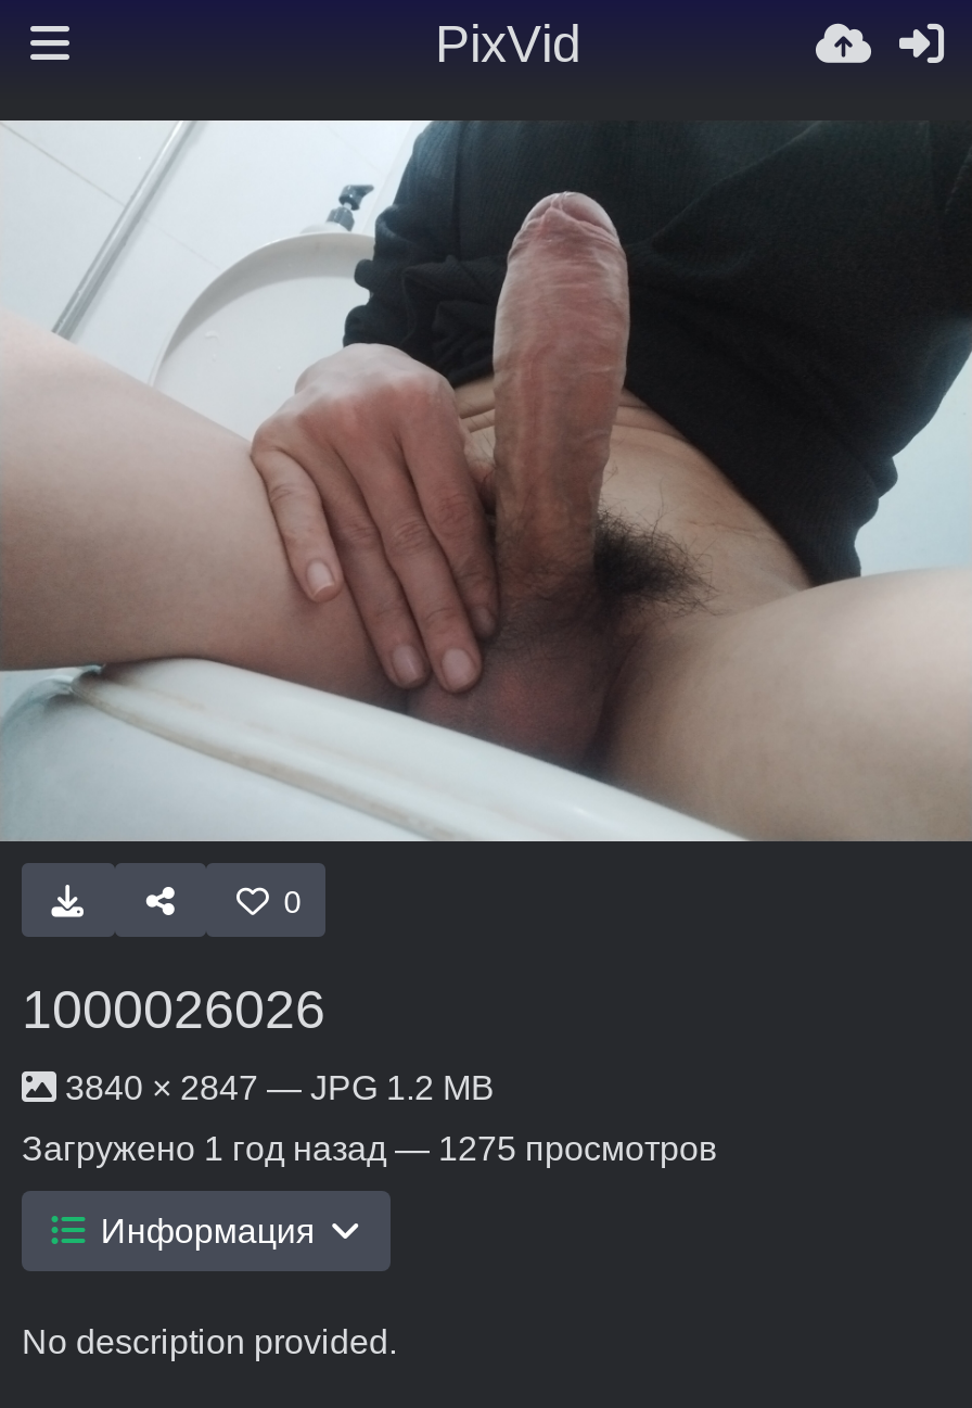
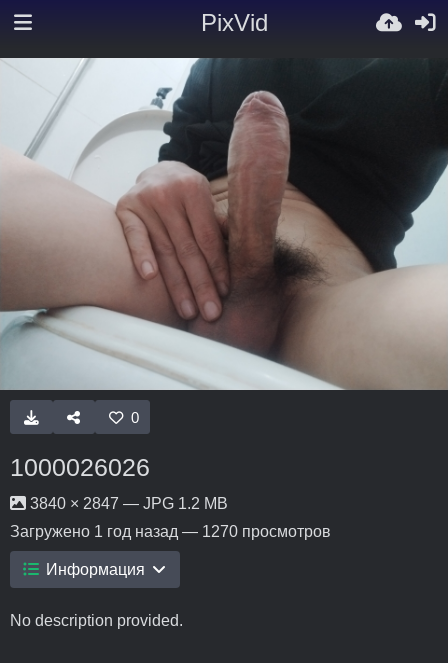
- Загружено 1 год назад — 1275 просмотров
+ Загружено 1 год назад — 1270 просмотров
